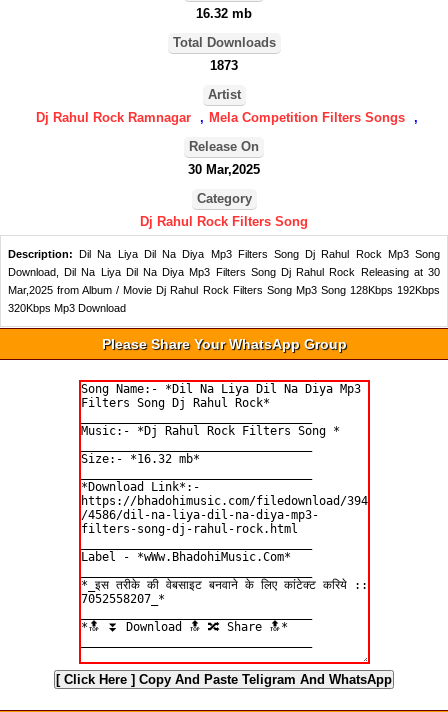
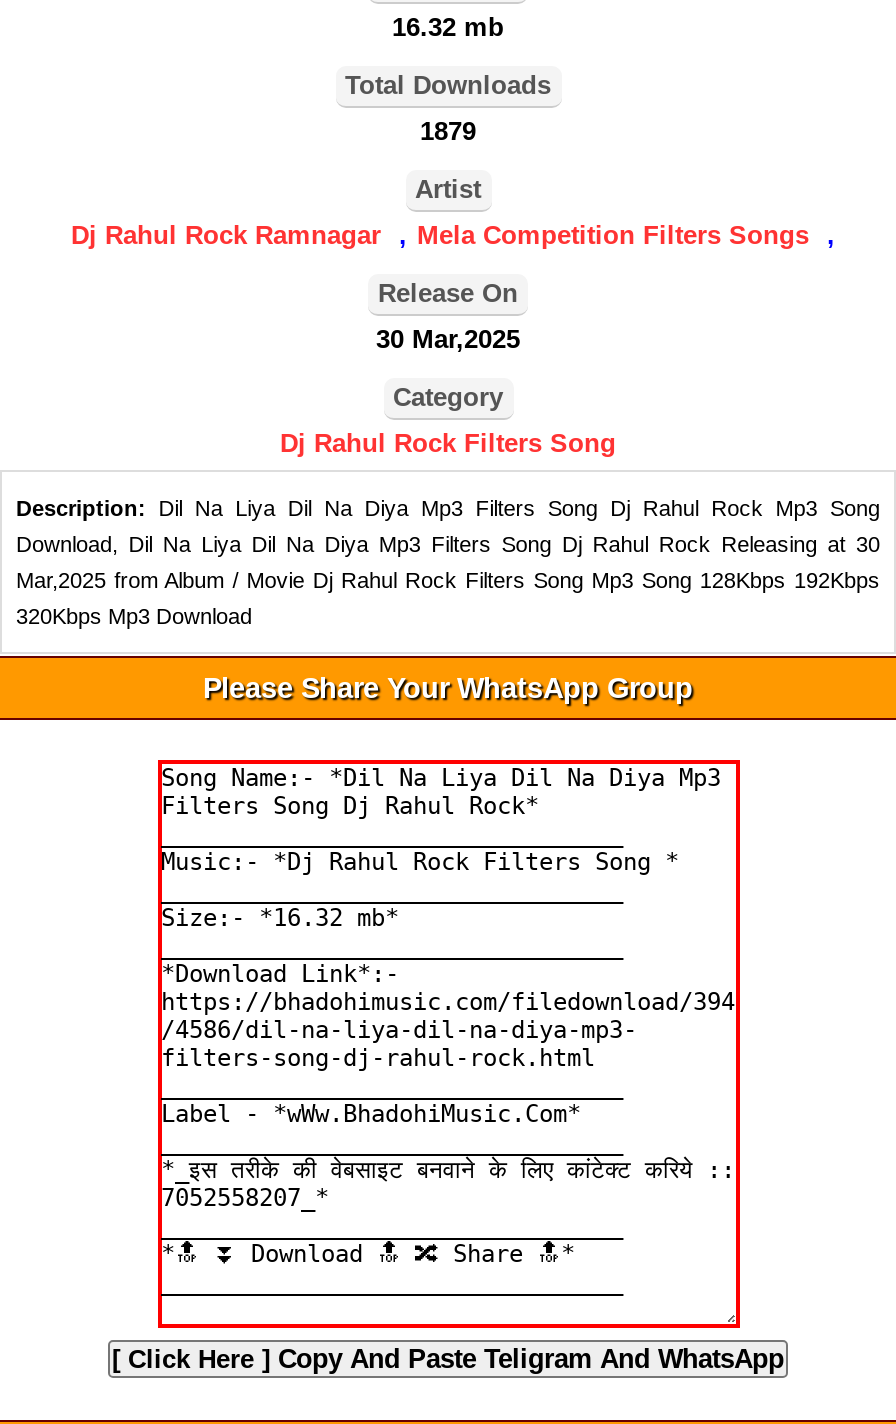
- 1873
+ 1879
